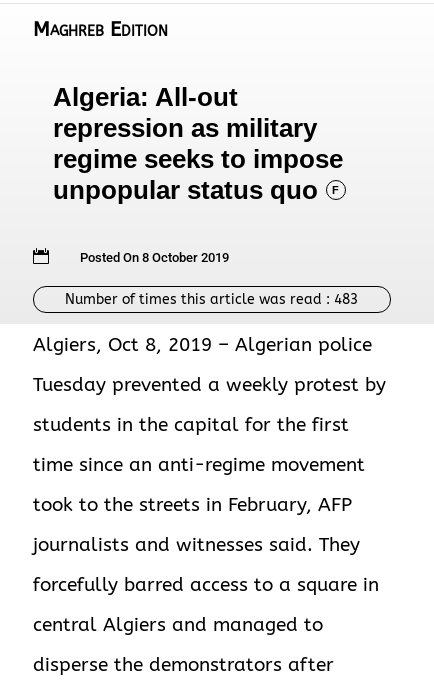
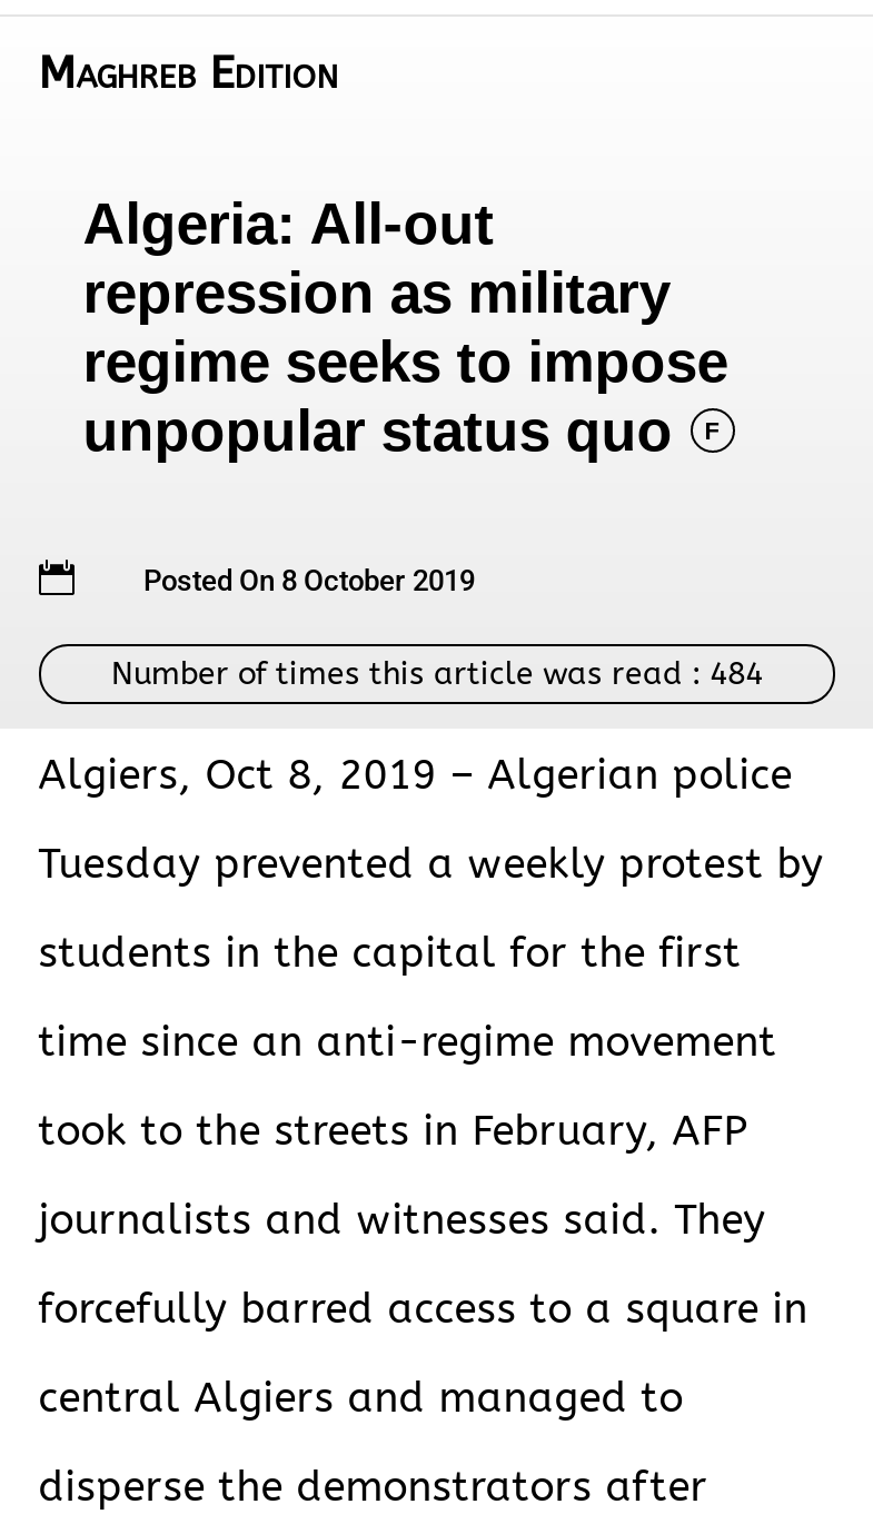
- Number of times this article was read : 483
+ Number of times this article was read : 484
